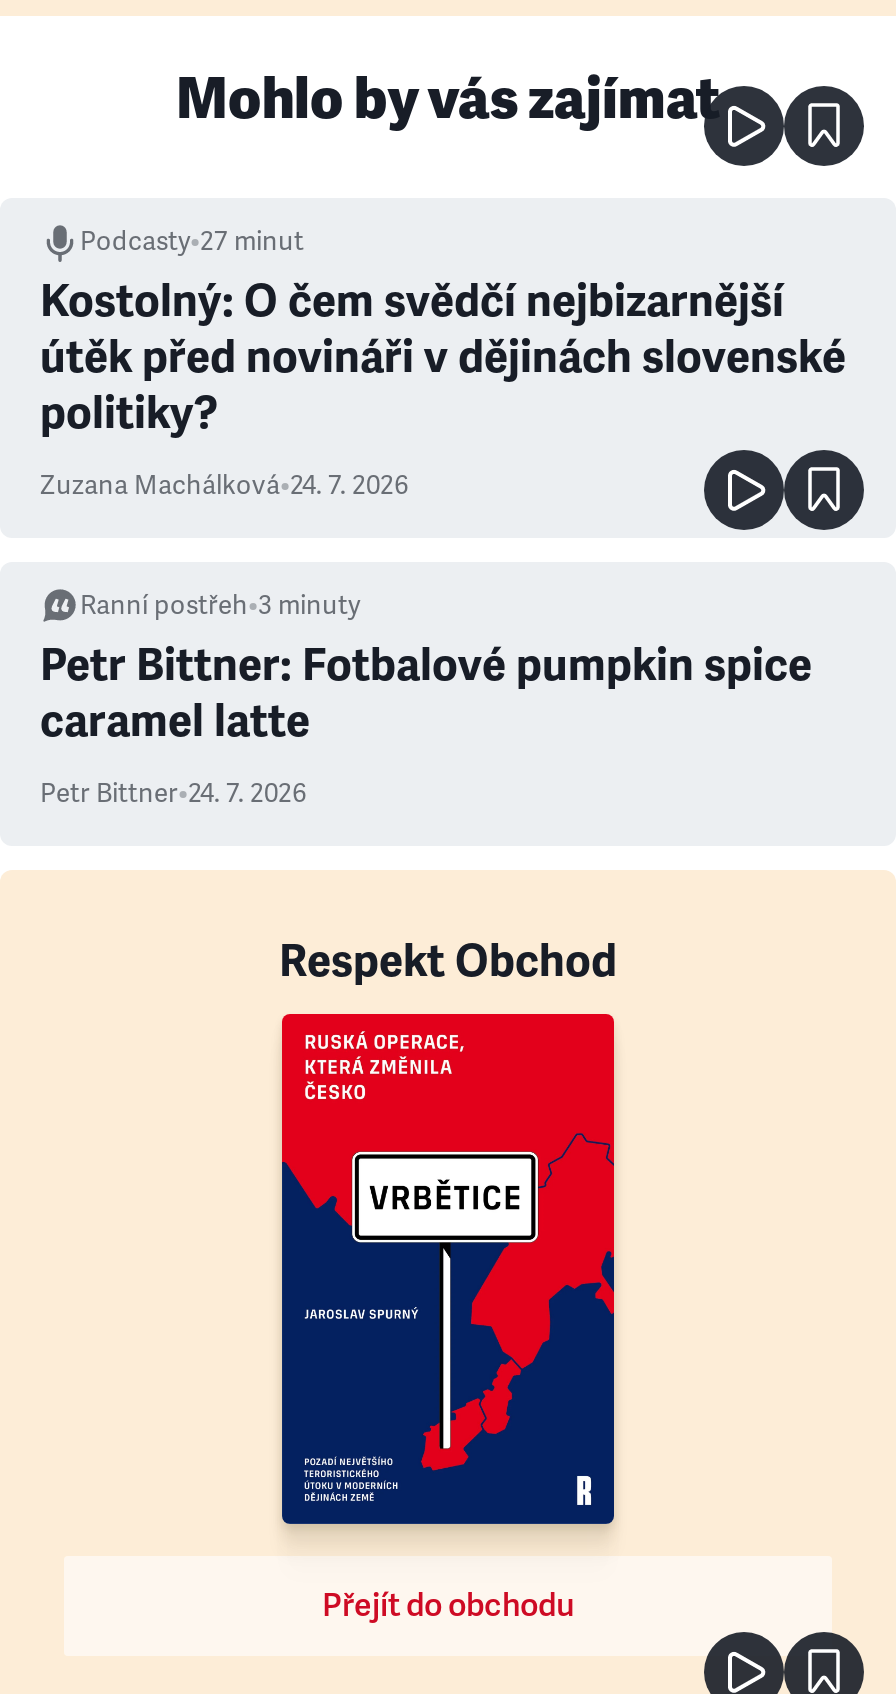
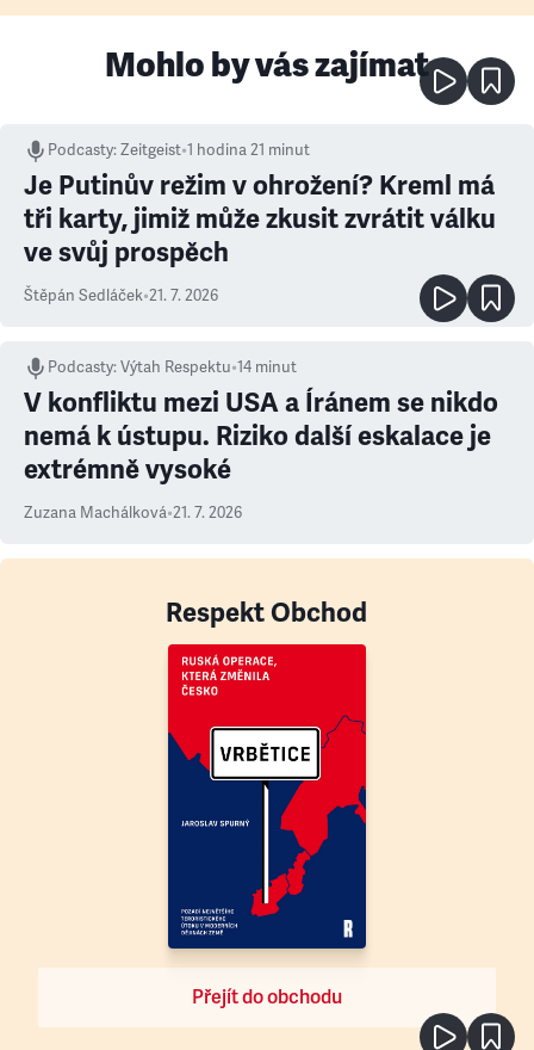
- Podcasty•27 minut
- Kostolný: O čem svědčí nejbizarnější
- útěk před novináři v dějinách slovenské
- politiky?
+ Podcasty: Zeitgeist•1 hodina 21 minut
+ Je Putinův režim v ohrožení? Kreml má
+ tři karty, jimiž může zkusit zvrátit válku
+ ve svůj prospěch

- Zuzana Machálková•24. 7. 2026
+ Štěpán Sedláček•21. 7. 2026

- Ranní postřeh•3 minuty
- Petr Bittner: Fotbalové pumpkin spice
- caramel latte
+ Podcasty: Výtah Respektu•14 minut
+ V konfliktu mezi USA a Íránem se nikdo
+ nemá k ústupu. Riziko další eskalace je
+ extrémně vysoké

- Petr Bittner•24. 7. 2026
+ Zuzana Machálková•21. 7. 2026
